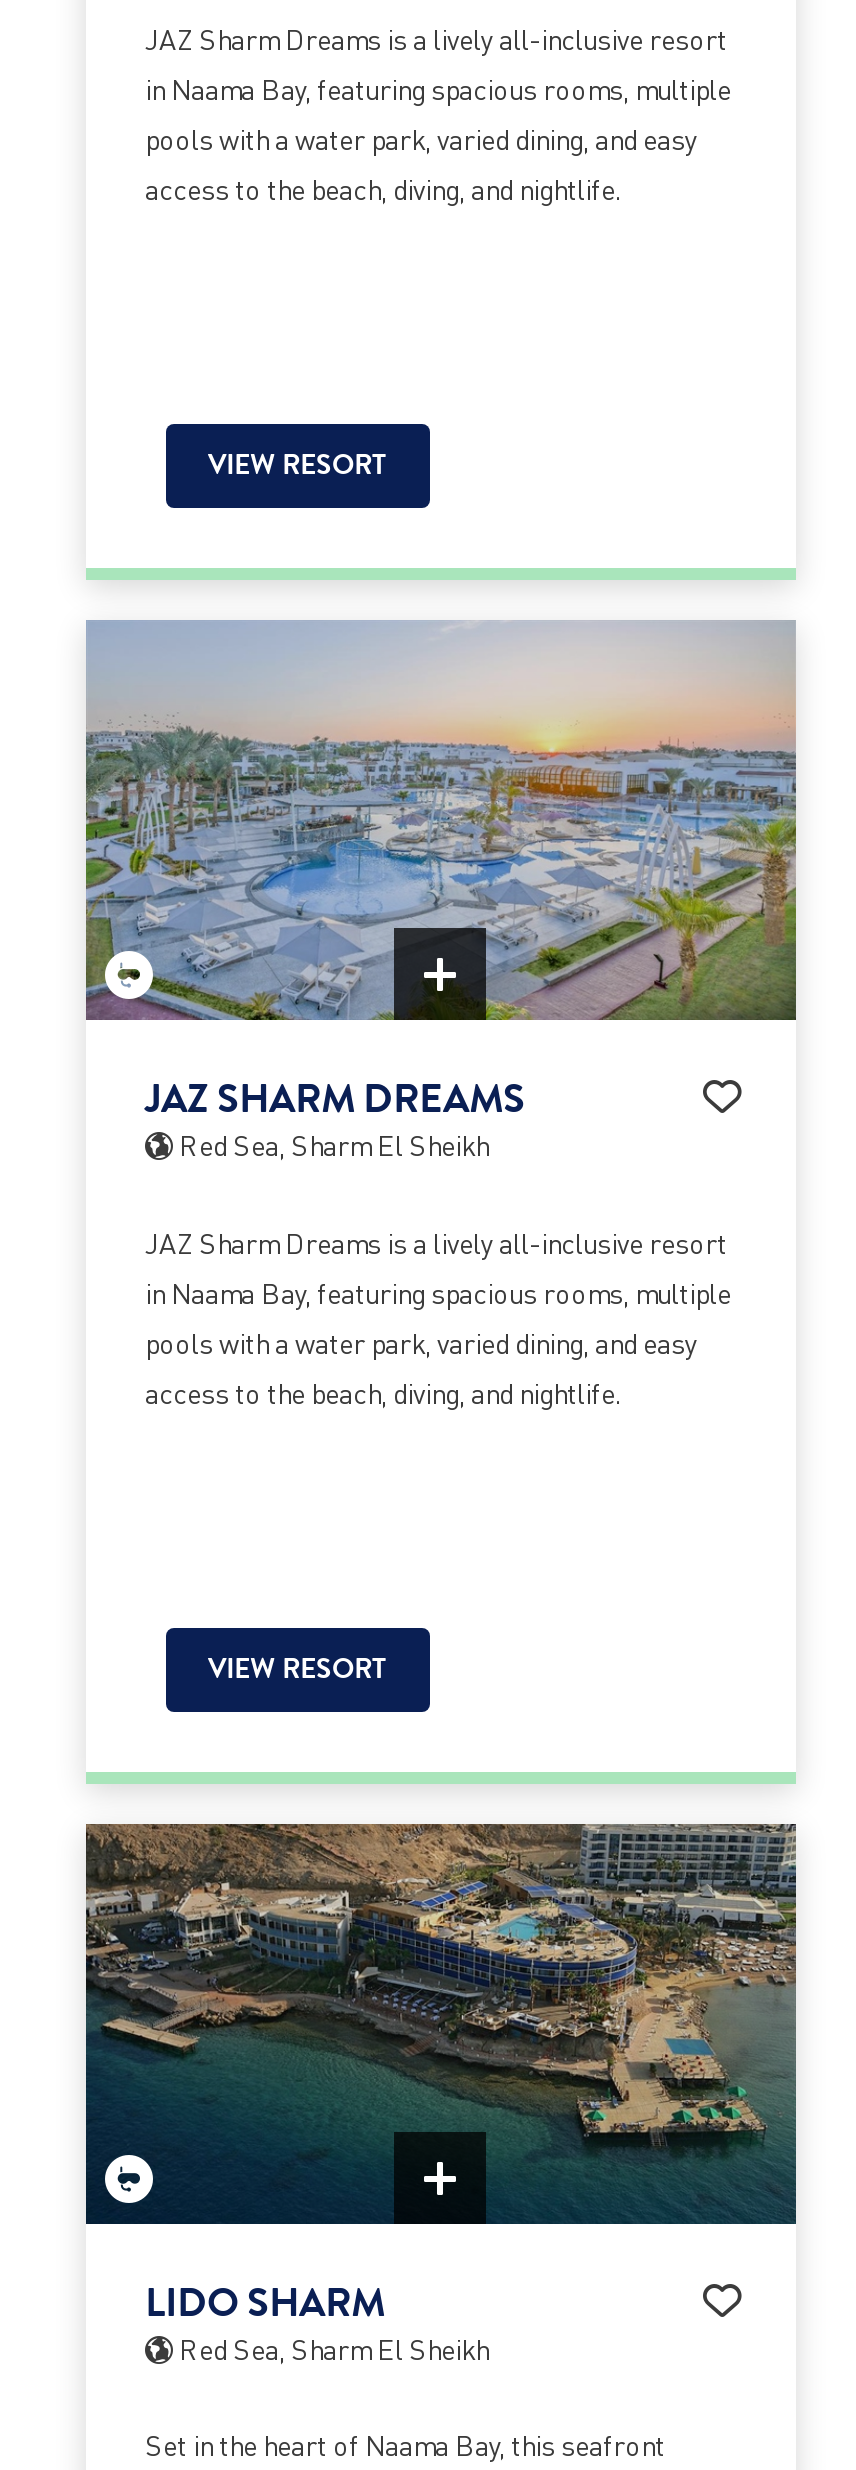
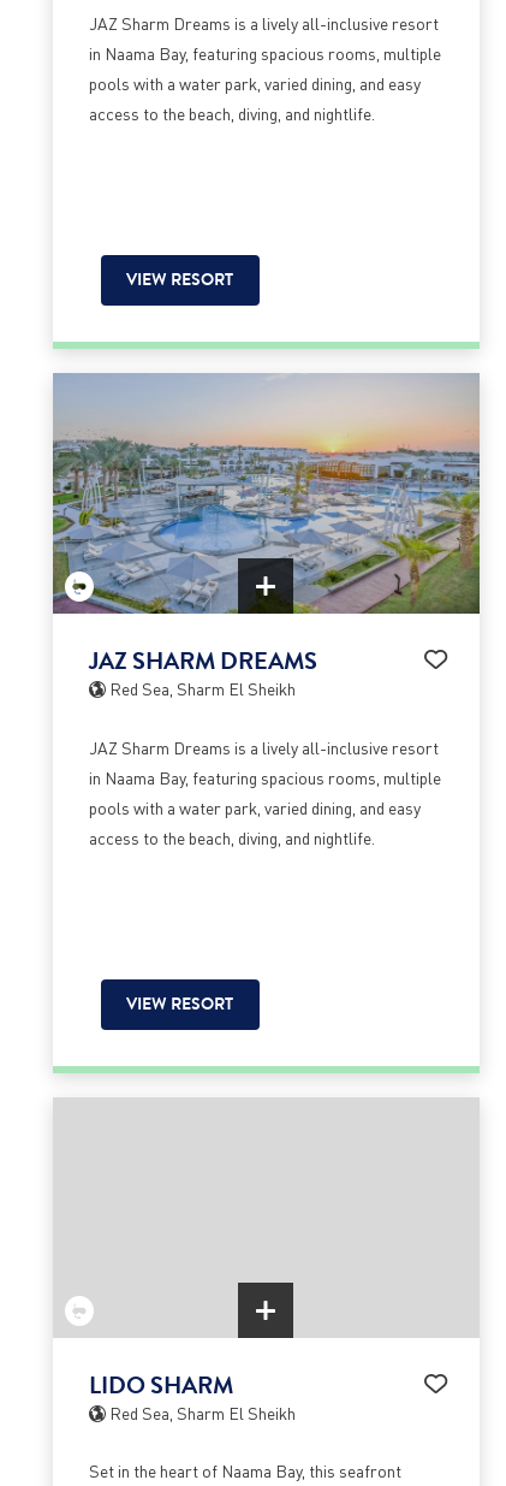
- [image]
